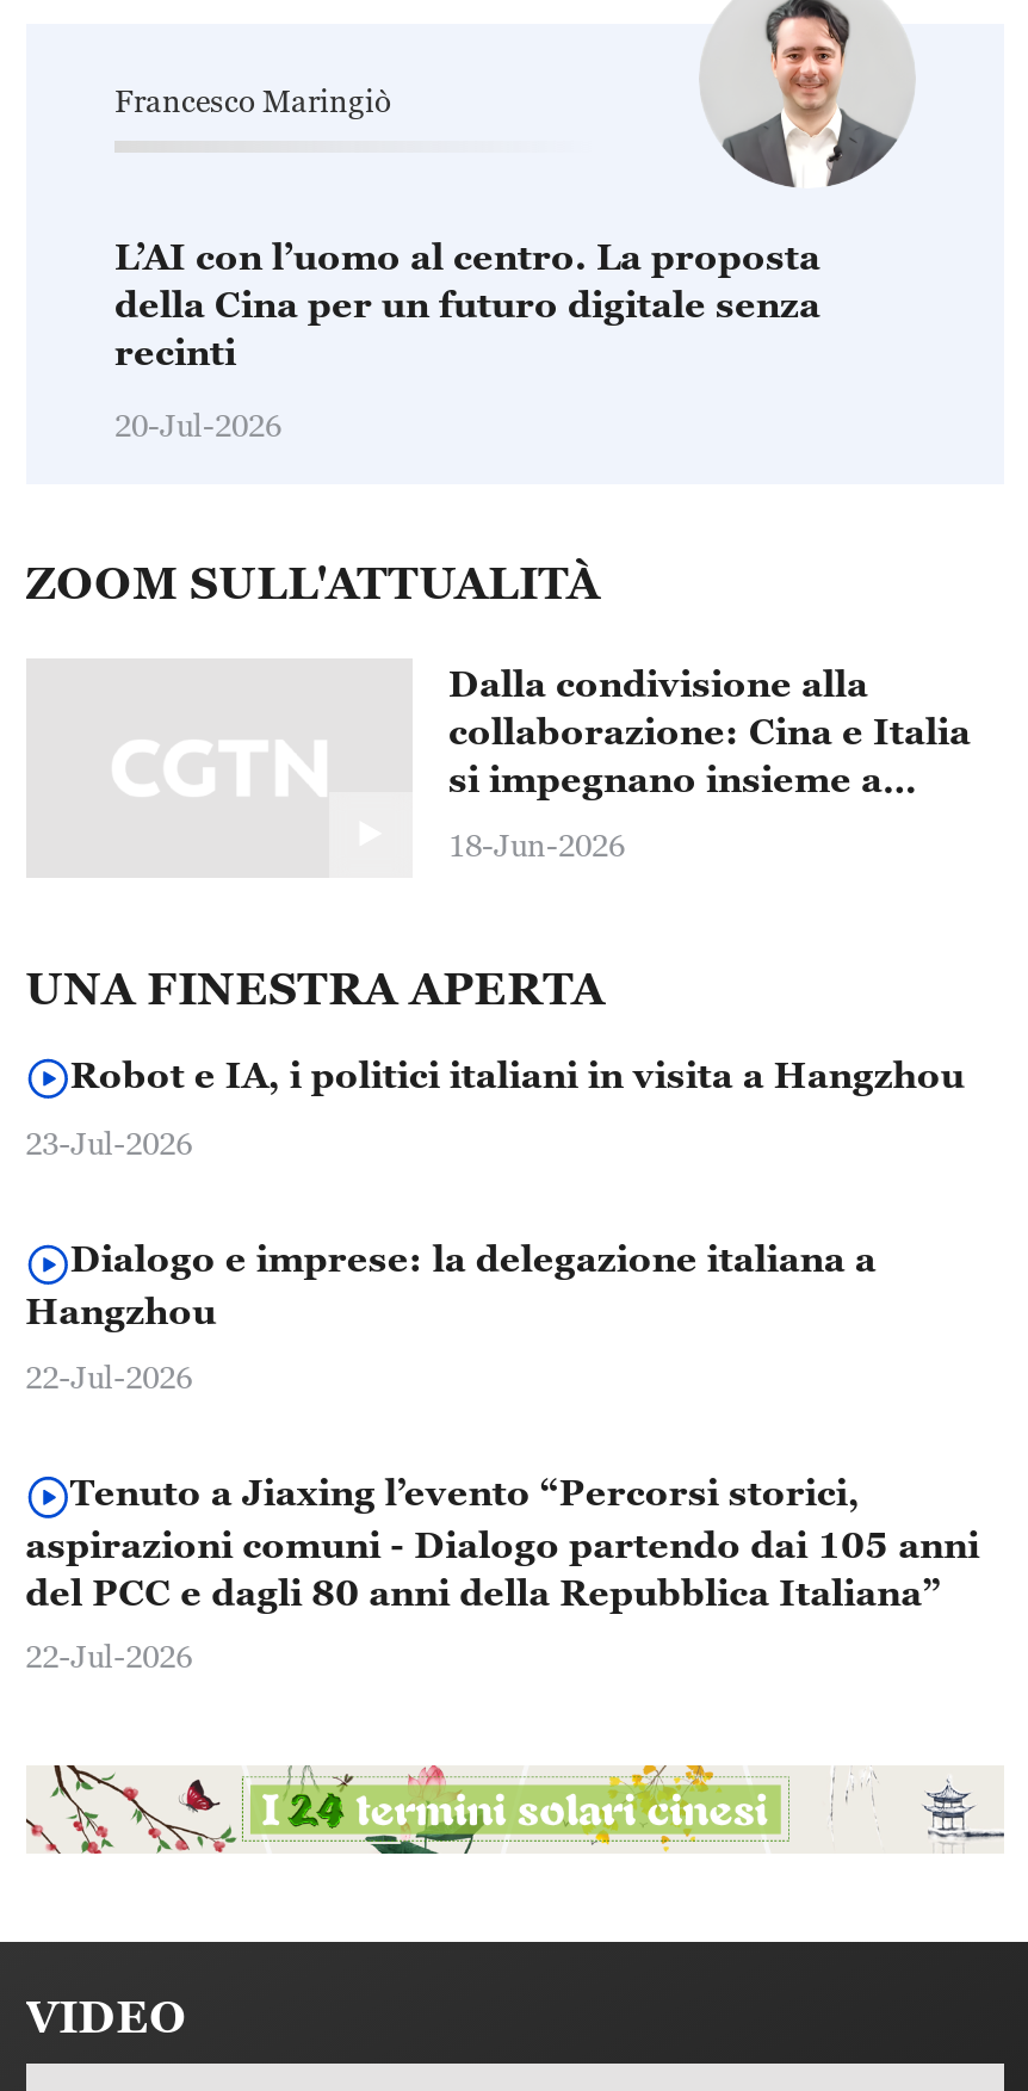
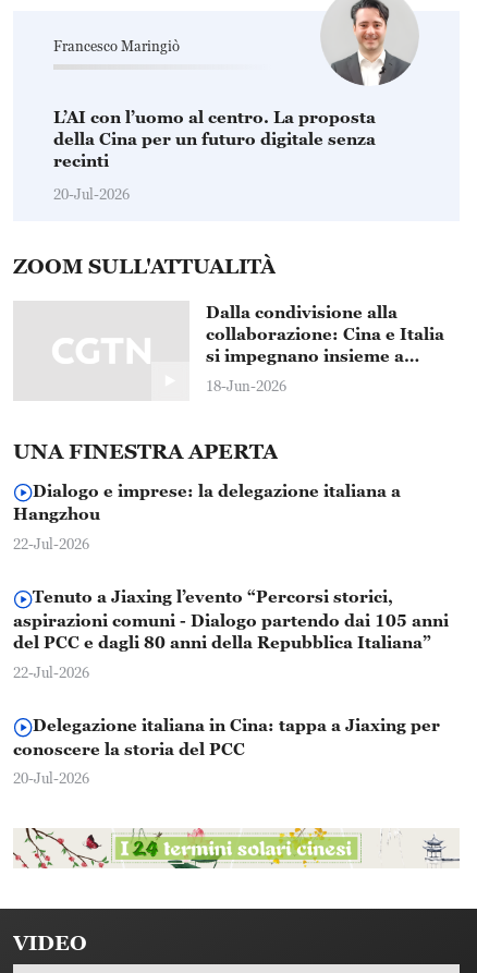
- Robot e IA, i politici italiani in visita a Hangzhou
- 23-Jul-2026

moved up: Dialogo e imprese: la delegazione italiana a | Hangzhou | 22-Jul-2026 | Tenuto a Jiaxing l’evento “Percorsi storici, | aspirazioni comuni - Dialogo partendo dai 105 anni | del PCC e dagli 80 anni della Repubblica Italiana” | 22-Jul-2026

+ Delegazione italiana in Cina: tappa a Jiaxing per
+ conoscere la storia del PCC
+ 20-Jul-2026
